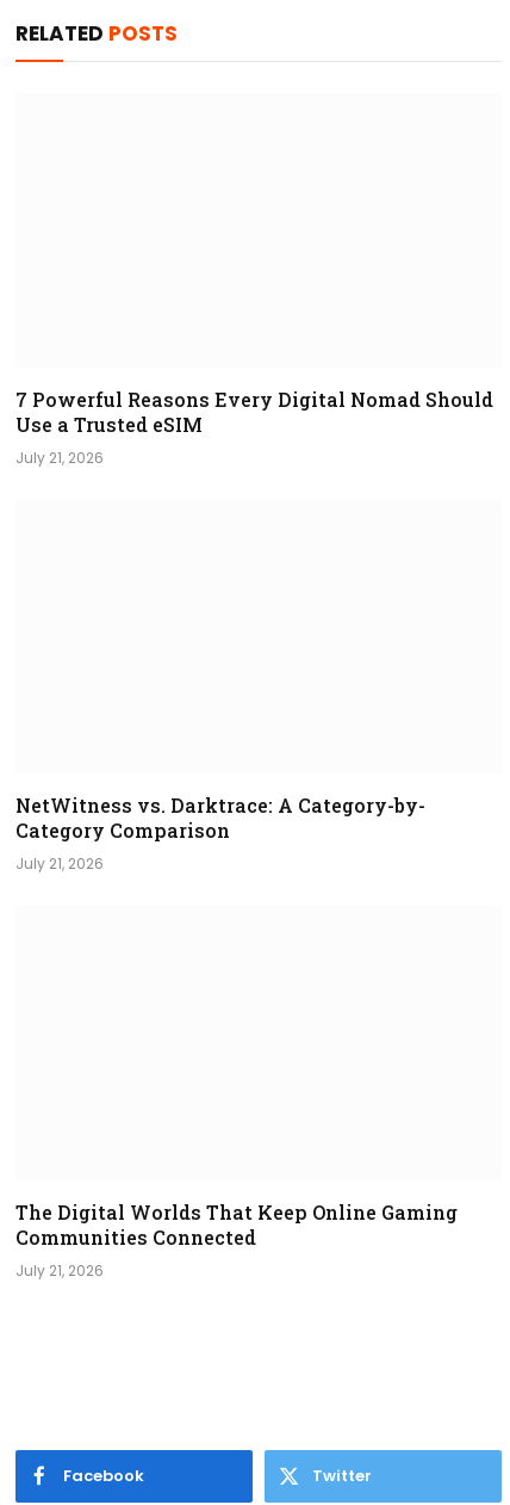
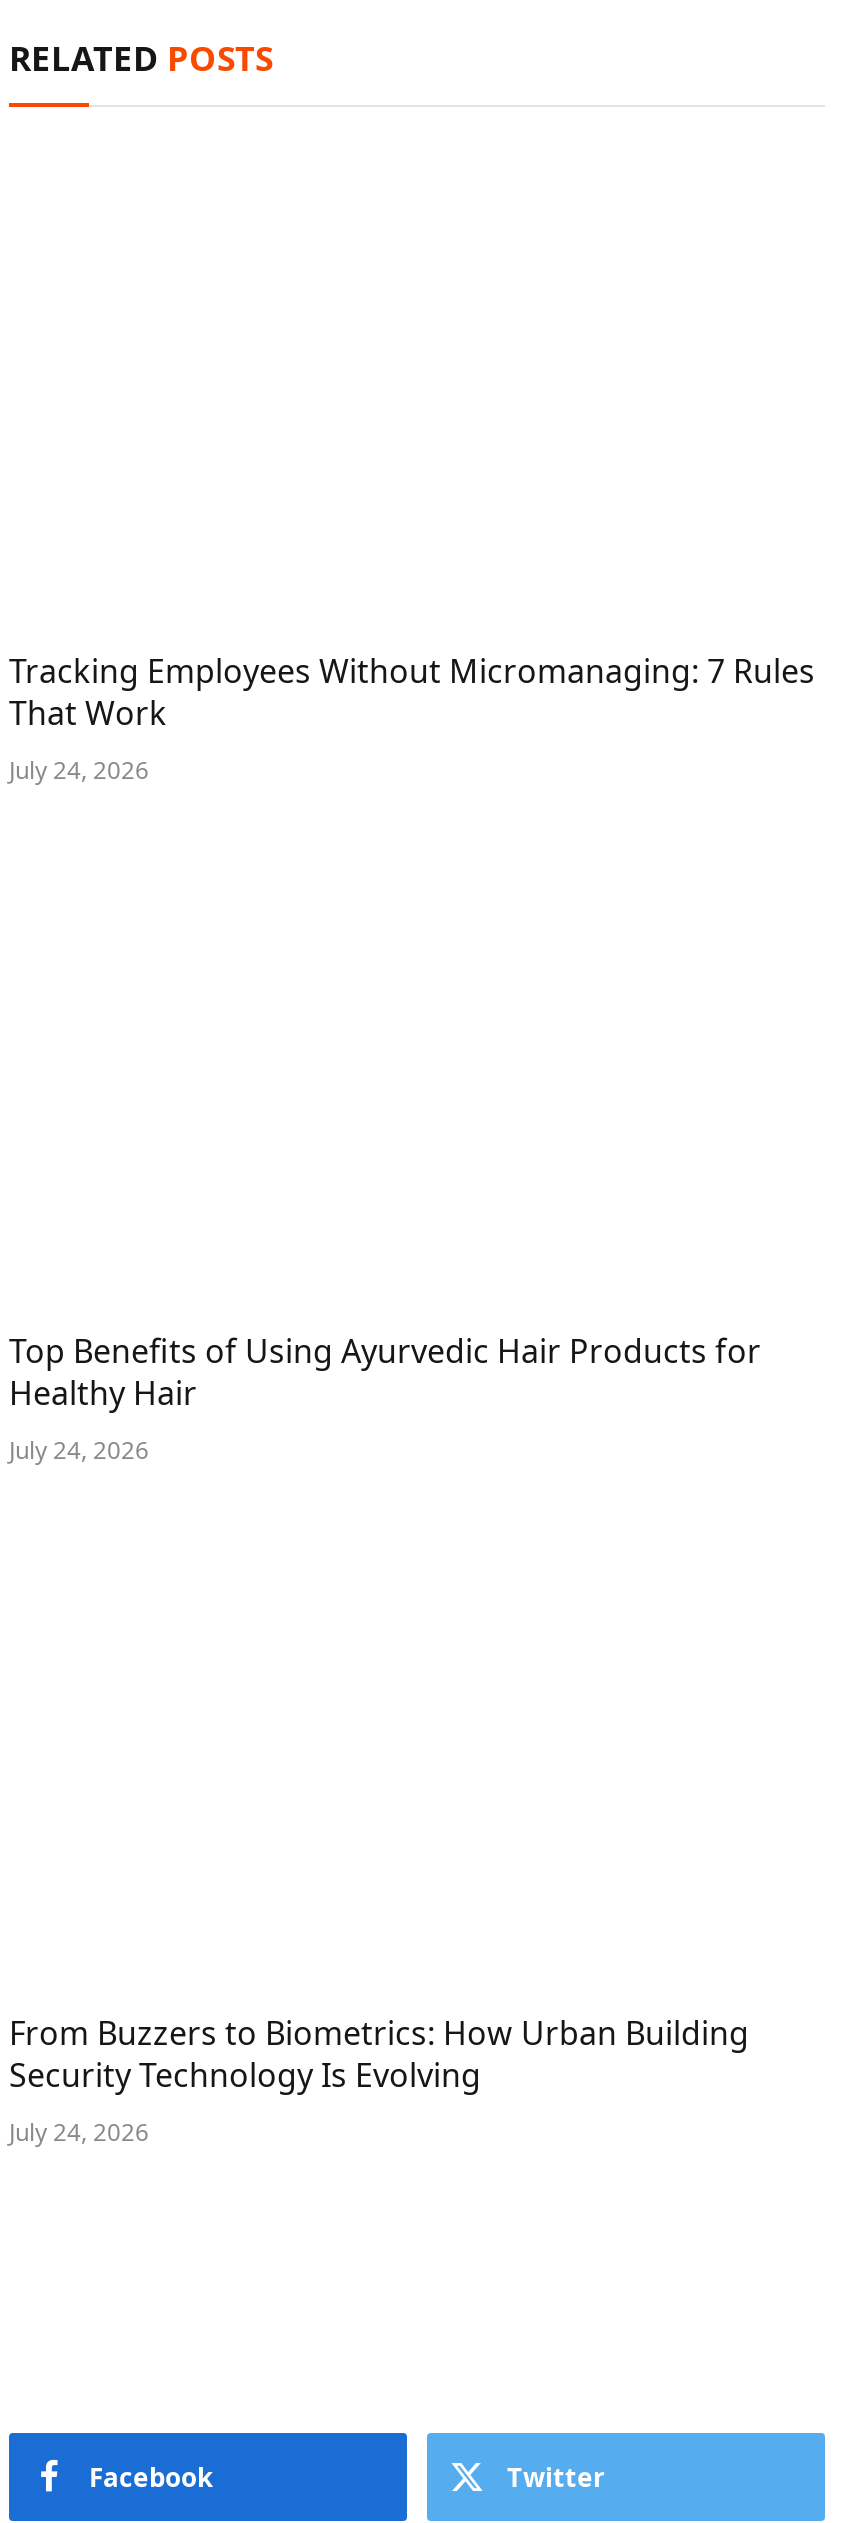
- 7 Powerful Reasons Every Digital Nomad Should
- Use a Trusted eSIM
- July 21, 2026
+ Tracking Employees Without Micromanaging: 7 Rules
+ That Work
+ July 24, 2026

- NetWitness vs. Darktrace: A Category-by-
- Category Comparison
- July 21, 2026
+ Top Benefits of Using Ayurvedic Hair Products for
+ Healthy Hair
+ July 24, 2026

- The Digital Worlds That Keep Online Gaming
- Communities Connected
- July 21, 2026
+ From Buzzers to Biometrics: How Urban Building
+ Security Technology Is Evolving
+ July 24, 2026
